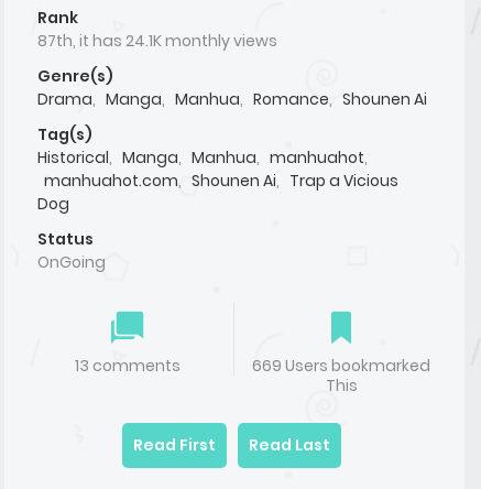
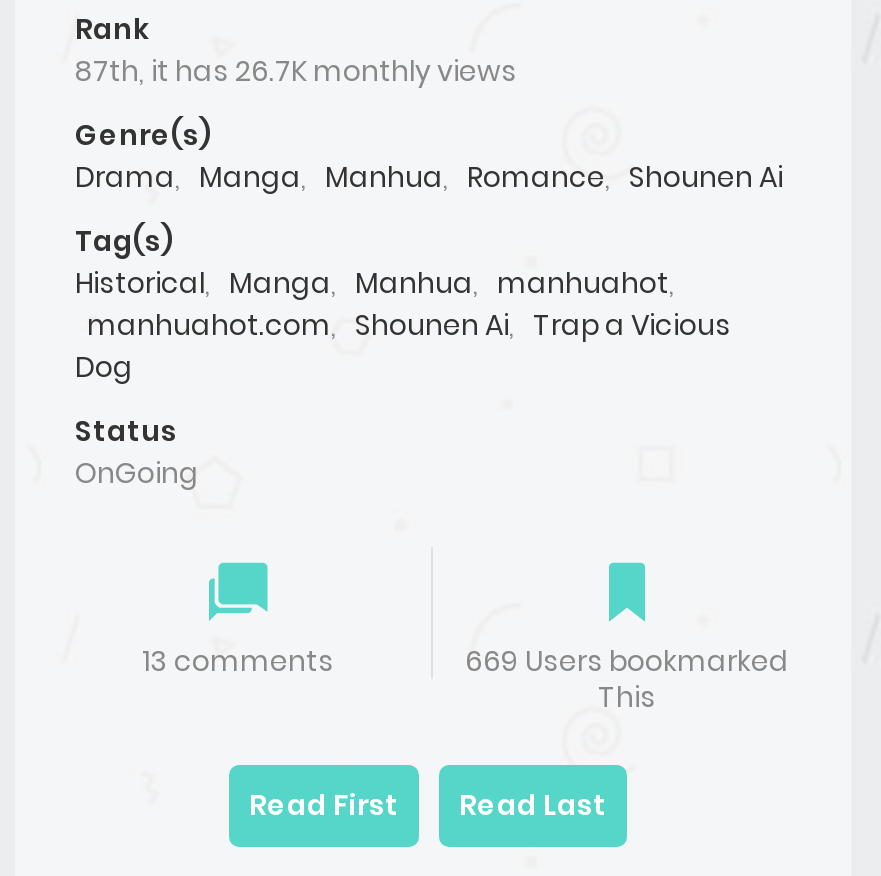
- 87th, it has 24.1K monthly views
+ 87th, it has 26.7K monthly views
